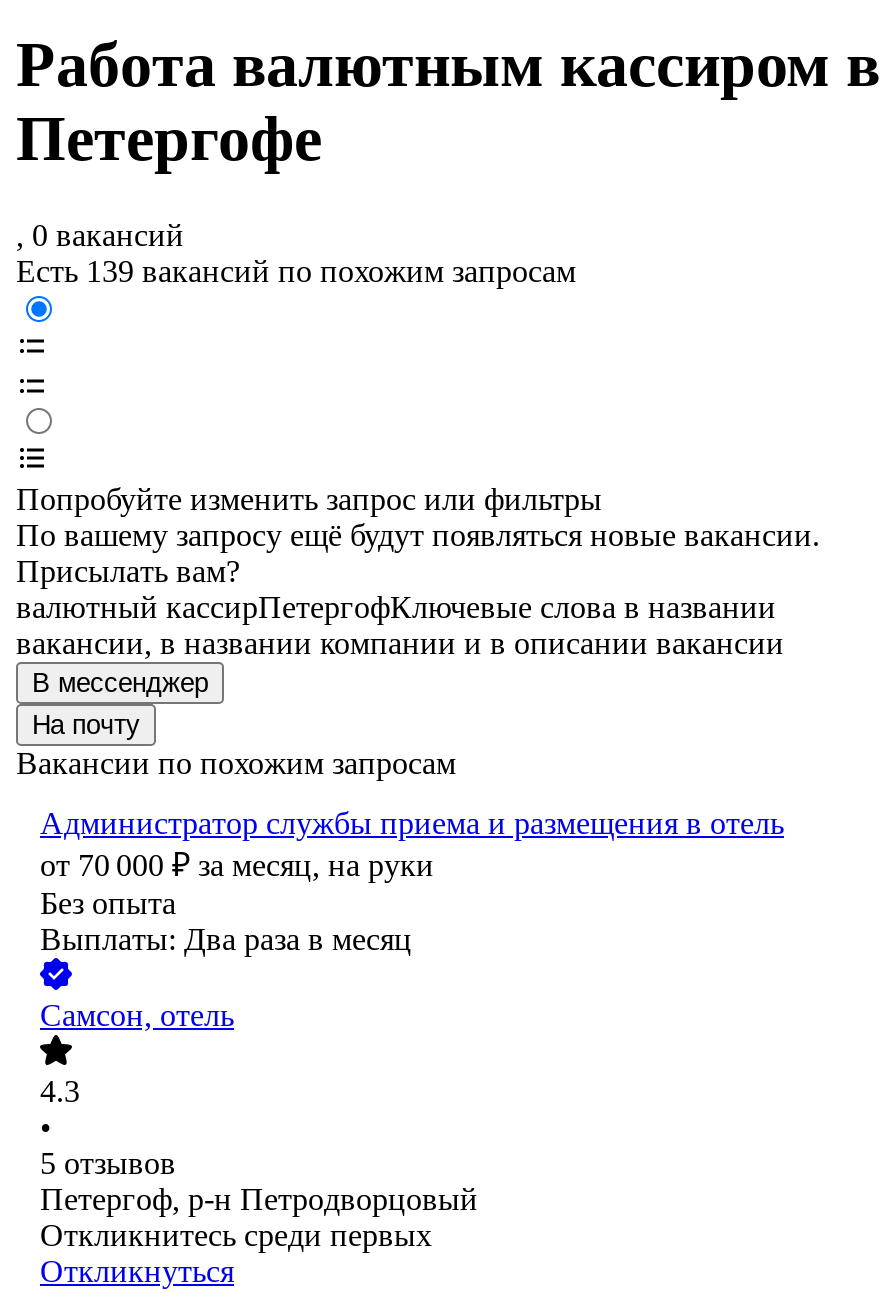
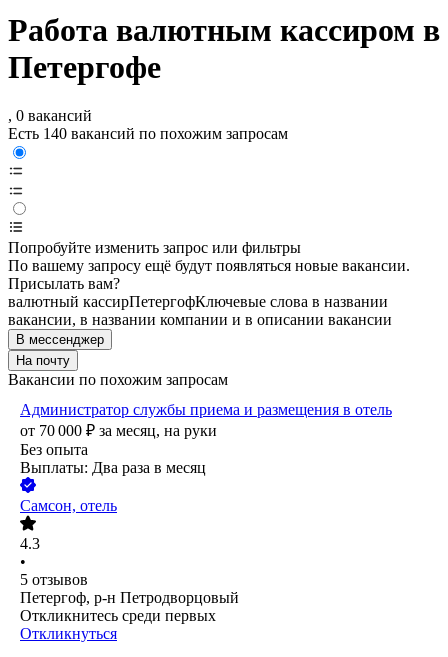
- Есть 139 вакансий по похожим запросам
+ Есть 140 вакансий по похожим запросам
